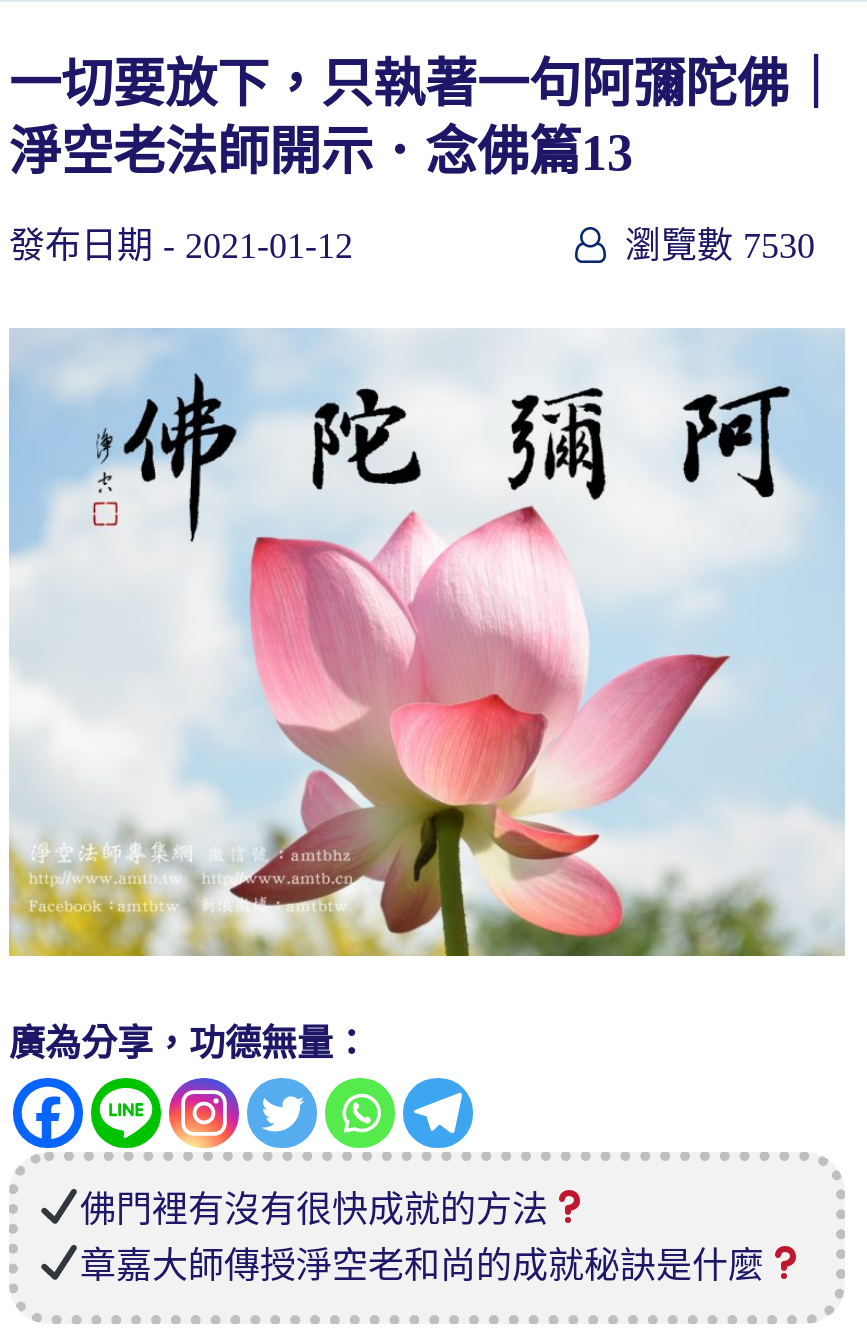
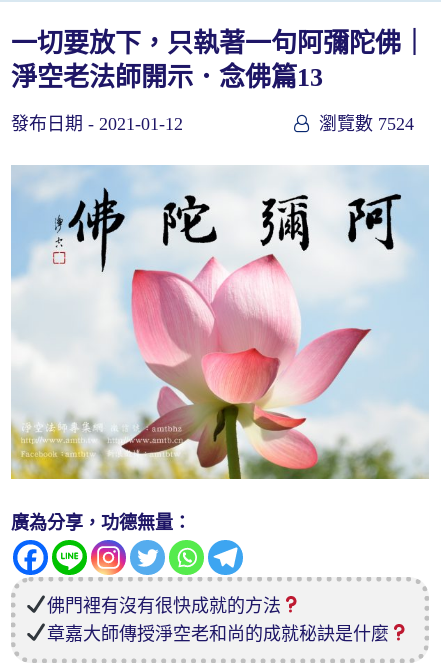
- 瀏覽數 7530
+ 瀏覽數 7524
